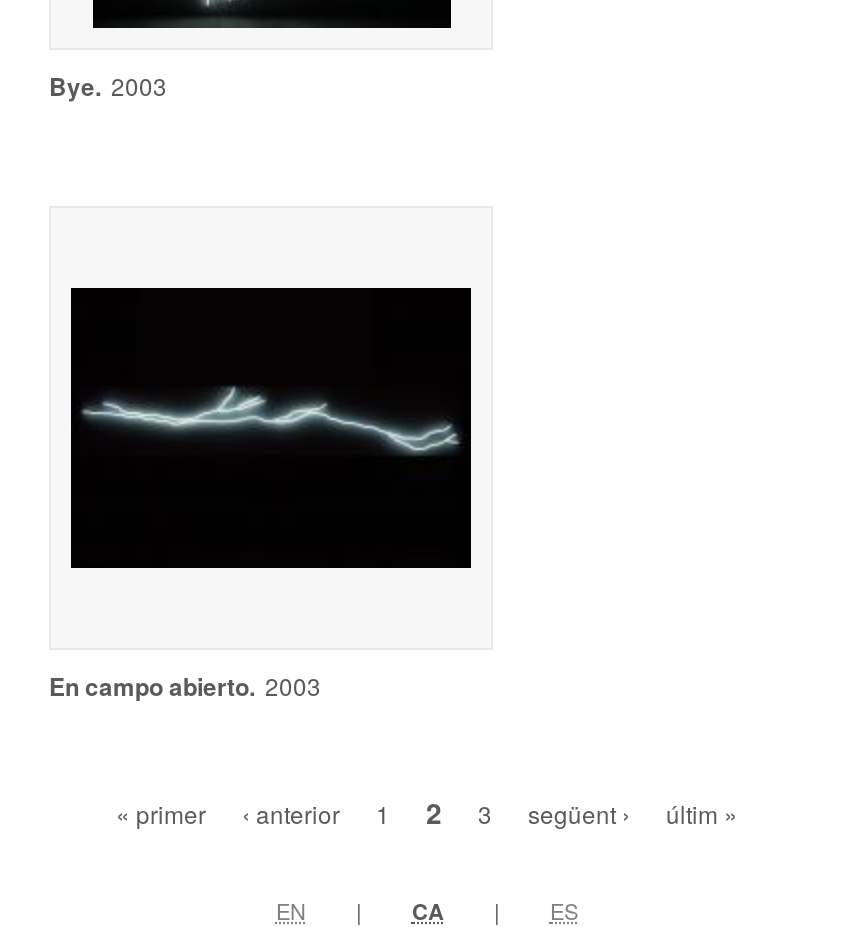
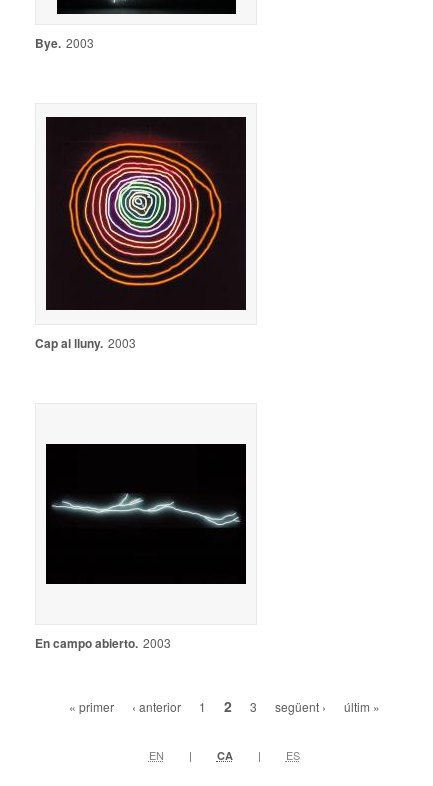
+ [image]
+ Cap al lluny. 2003
